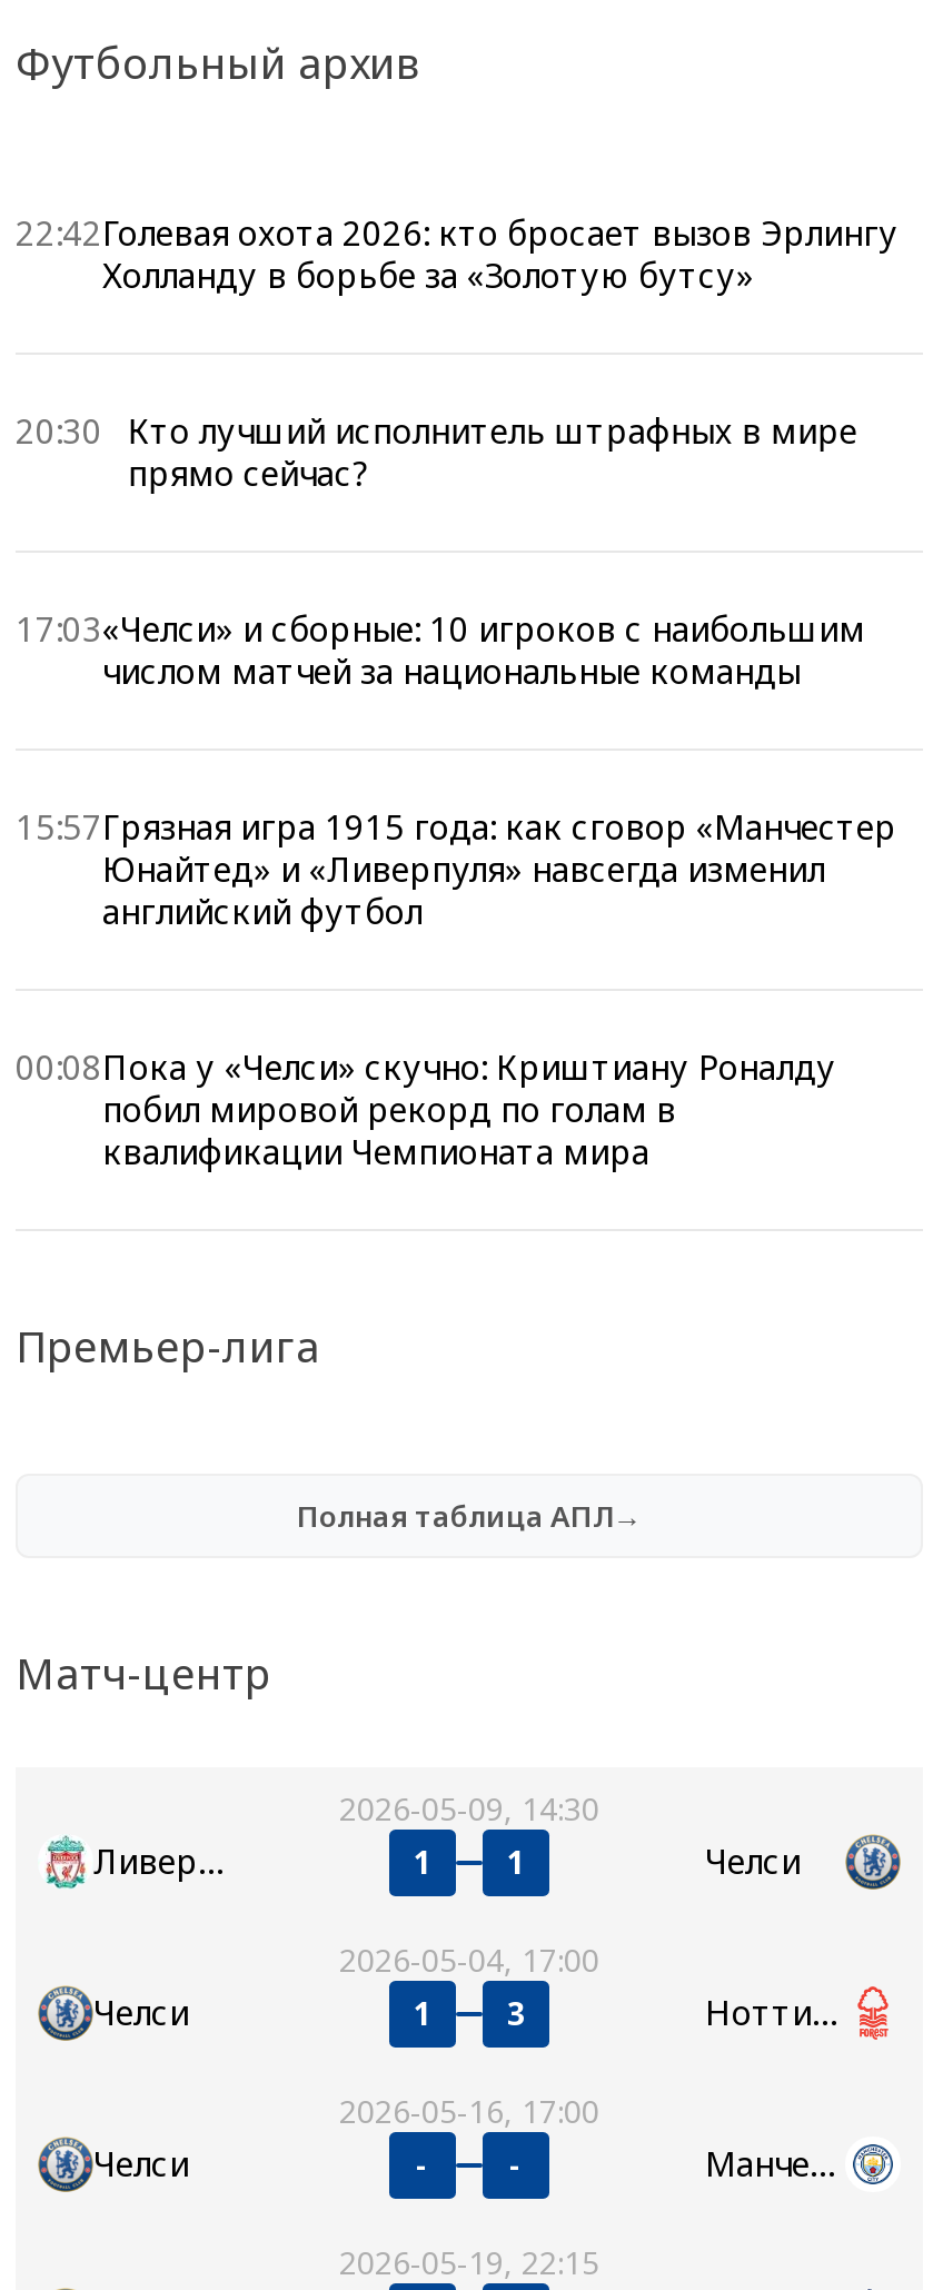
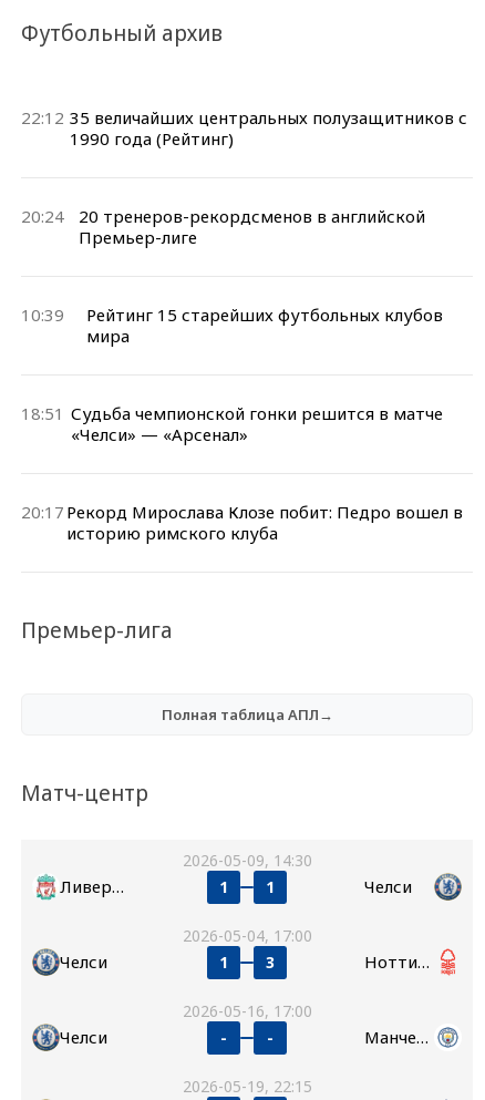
- 22:42 Голевая охота 2026: кто бросает вызов Эрлингу
- Холланду в борьбе за «Золотую бутсу»
+ 22:12 35 величайших центральных полузащитников с
+ 1990 года (Рейтинг)

- 20:30 Кто лучший исполнитель штрафных в мире
- прямо сейчас?
+ 20:24
+ 20 тренеров-рекордсменов в английской
+ Премьер-лиге

- 17:03«Челси» и сборные: 10 игроков с наибольшим
- числом матчей за национальные команды
+ 10:39
+ Рейтинг 15 старейших футбольных клубов
+ мира

- 15:57Грязная игра 1915 года: как сговор «Манчестер
- Юнайтед» и «Ливерпуля» навсегда изменил
- английский футбол
+ 18:51 Судьба чемпионской гонки решится в матче
+ «Челси» — «Арсенал»

- 00:08Пока у «Челси» скучно: Криштиану Роналду
- побил мировой рекорд по голам в
- квалификации Чемпионата мира
+ 20:17 Рекорд Мирослава Клозе побит: Педро вошел в
+ историю римского клуба
